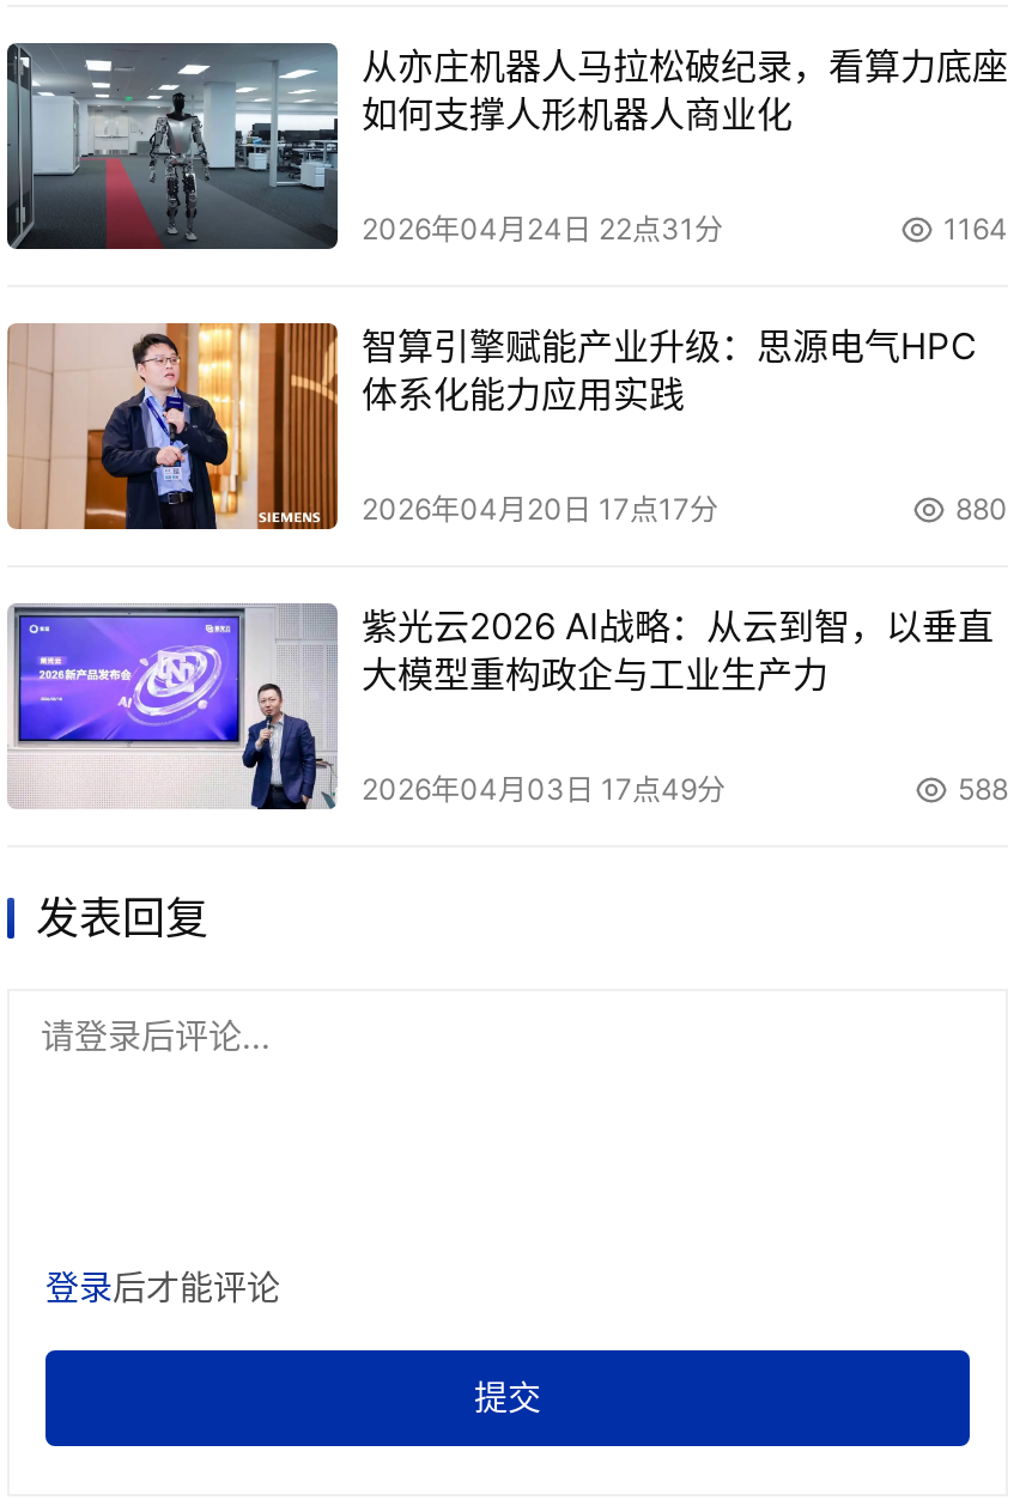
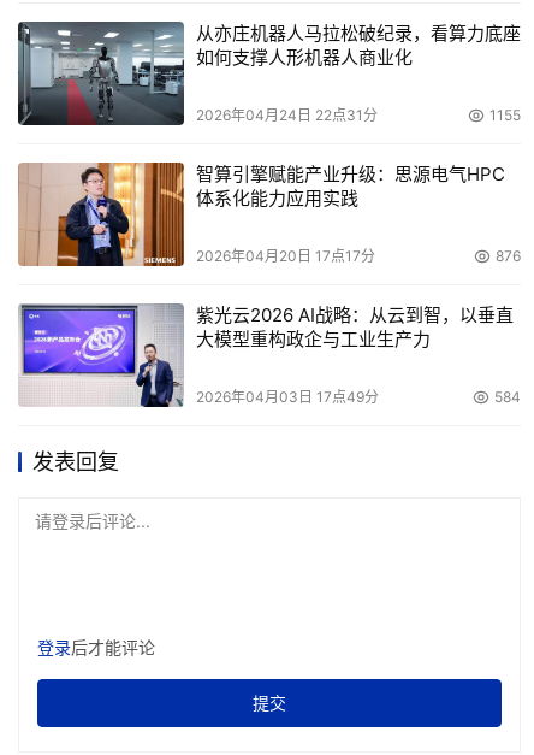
- 1164
+ 1155

- 880
+ 876

- 588
+ 584
